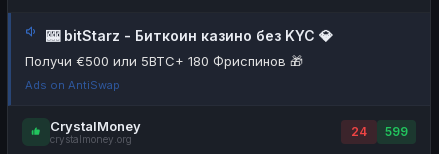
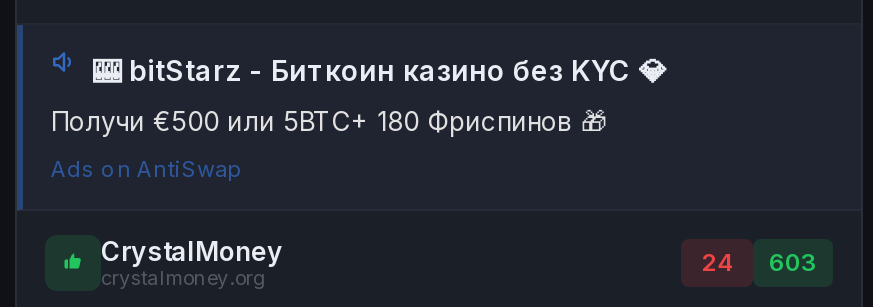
- 24 599
+ 24 603
